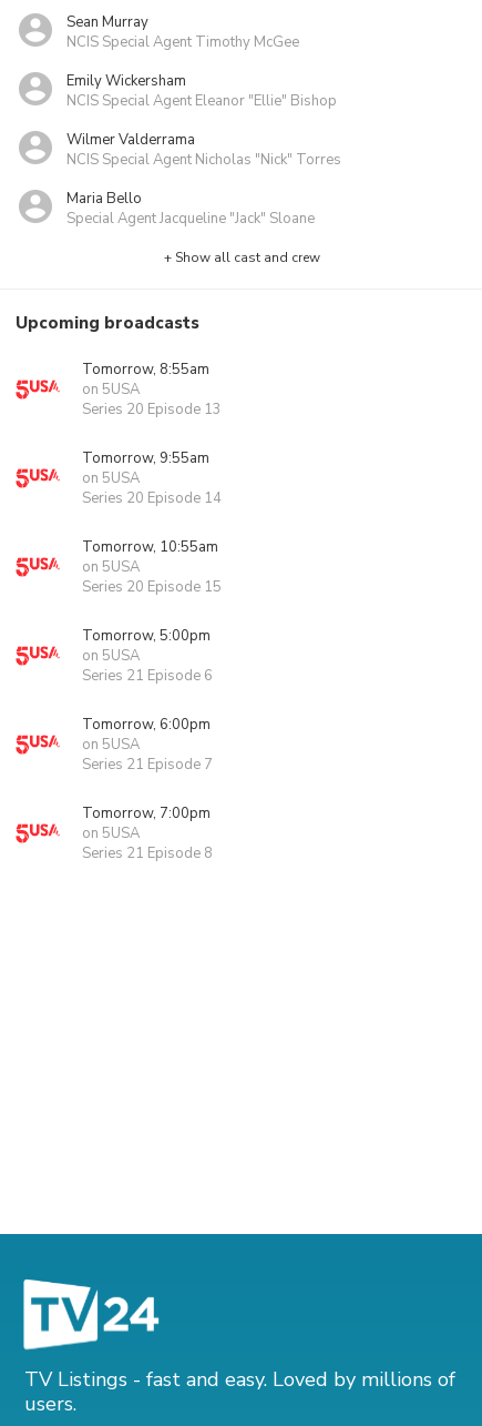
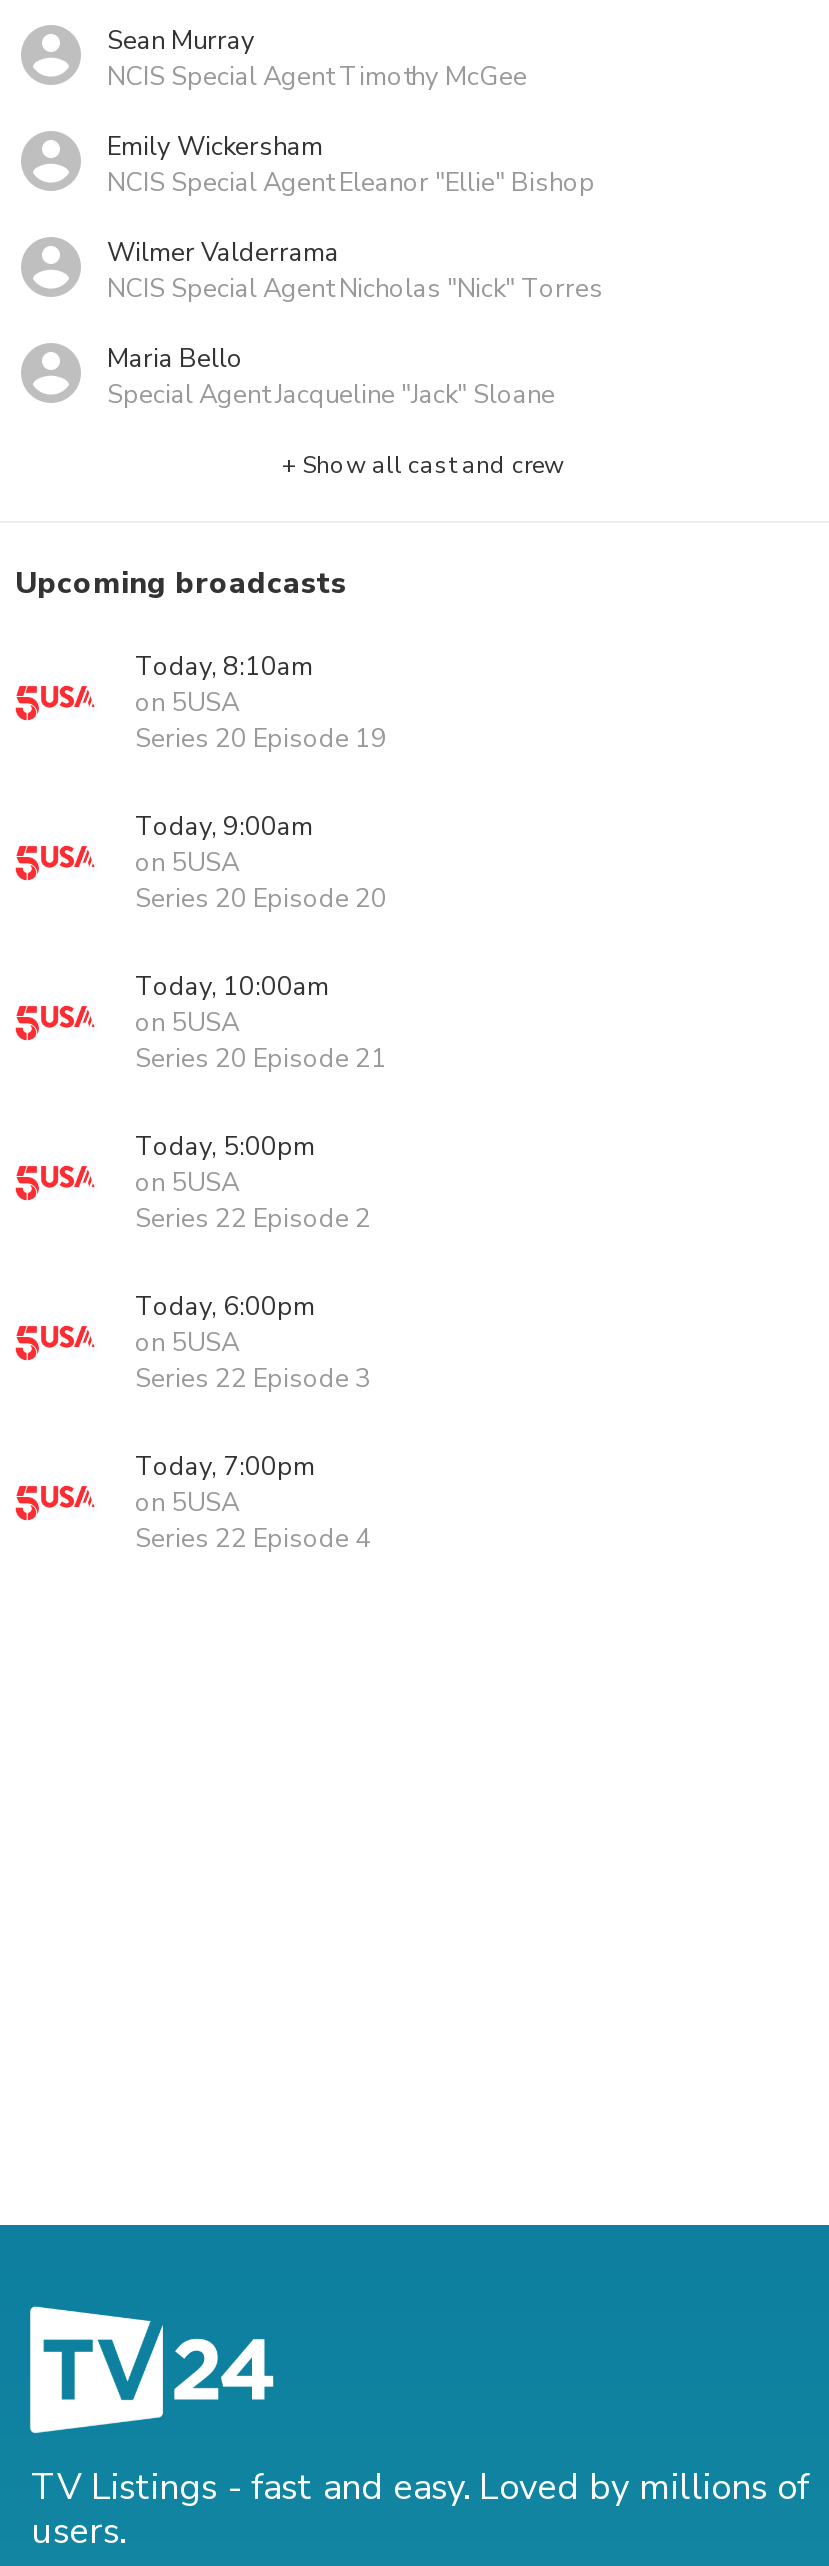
- Tomorrow, 8:55am
+ Today, 8:10am

- Series 20 Episode 13
+ Series 20 Episode 19

- Tomorrow, 9:55am
+ Today, 9:00am

- Series 20 Episode 14
+ Series 20 Episode 20

- Tomorrow, 10:55am
+ Today, 10:00am

- Series 20 Episode 15
+ Series 20 Episode 21

- Tomorrow, 5:00pm
+ Today, 5:00pm

- Series 21 Episode 6
+ Series 22 Episode 2

- Tomorrow, 6:00pm
+ Today, 6:00pm

- Series 21 Episode 7
+ Series 22 Episode 3

- Tomorrow, 7:00pm
+ Today, 7:00pm

- Series 21 Episode 8
+ Series 22 Episode 4
